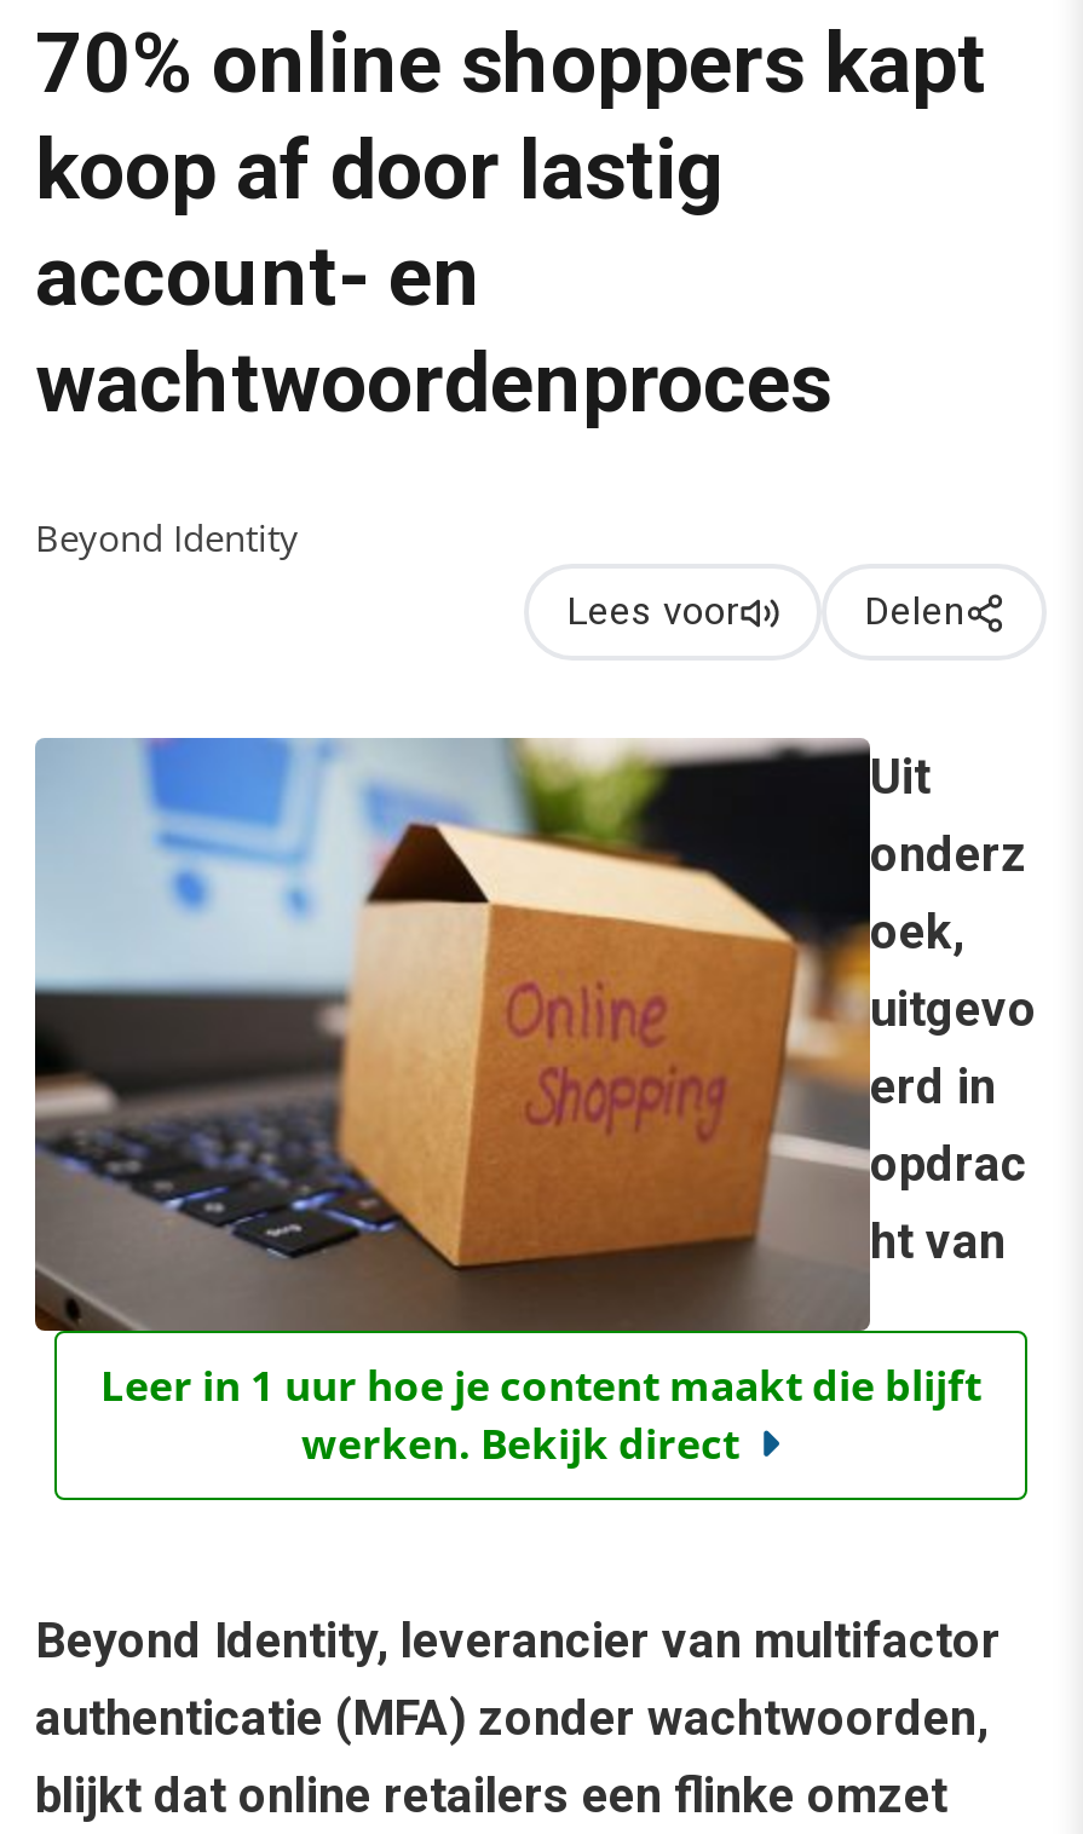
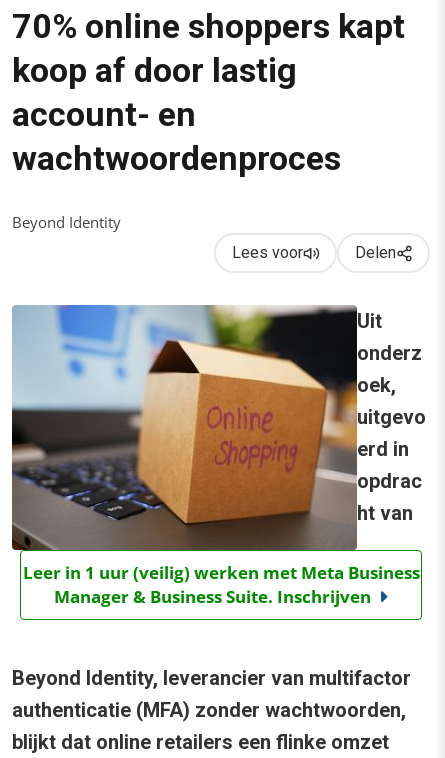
- Leer in 1 uur hoe je content maakt die blijft
- werken. Bekijk direct
+ Leer in 1 uur (veilig) werken met Meta Business
+ Manager & Business Suite. Inschrijven
